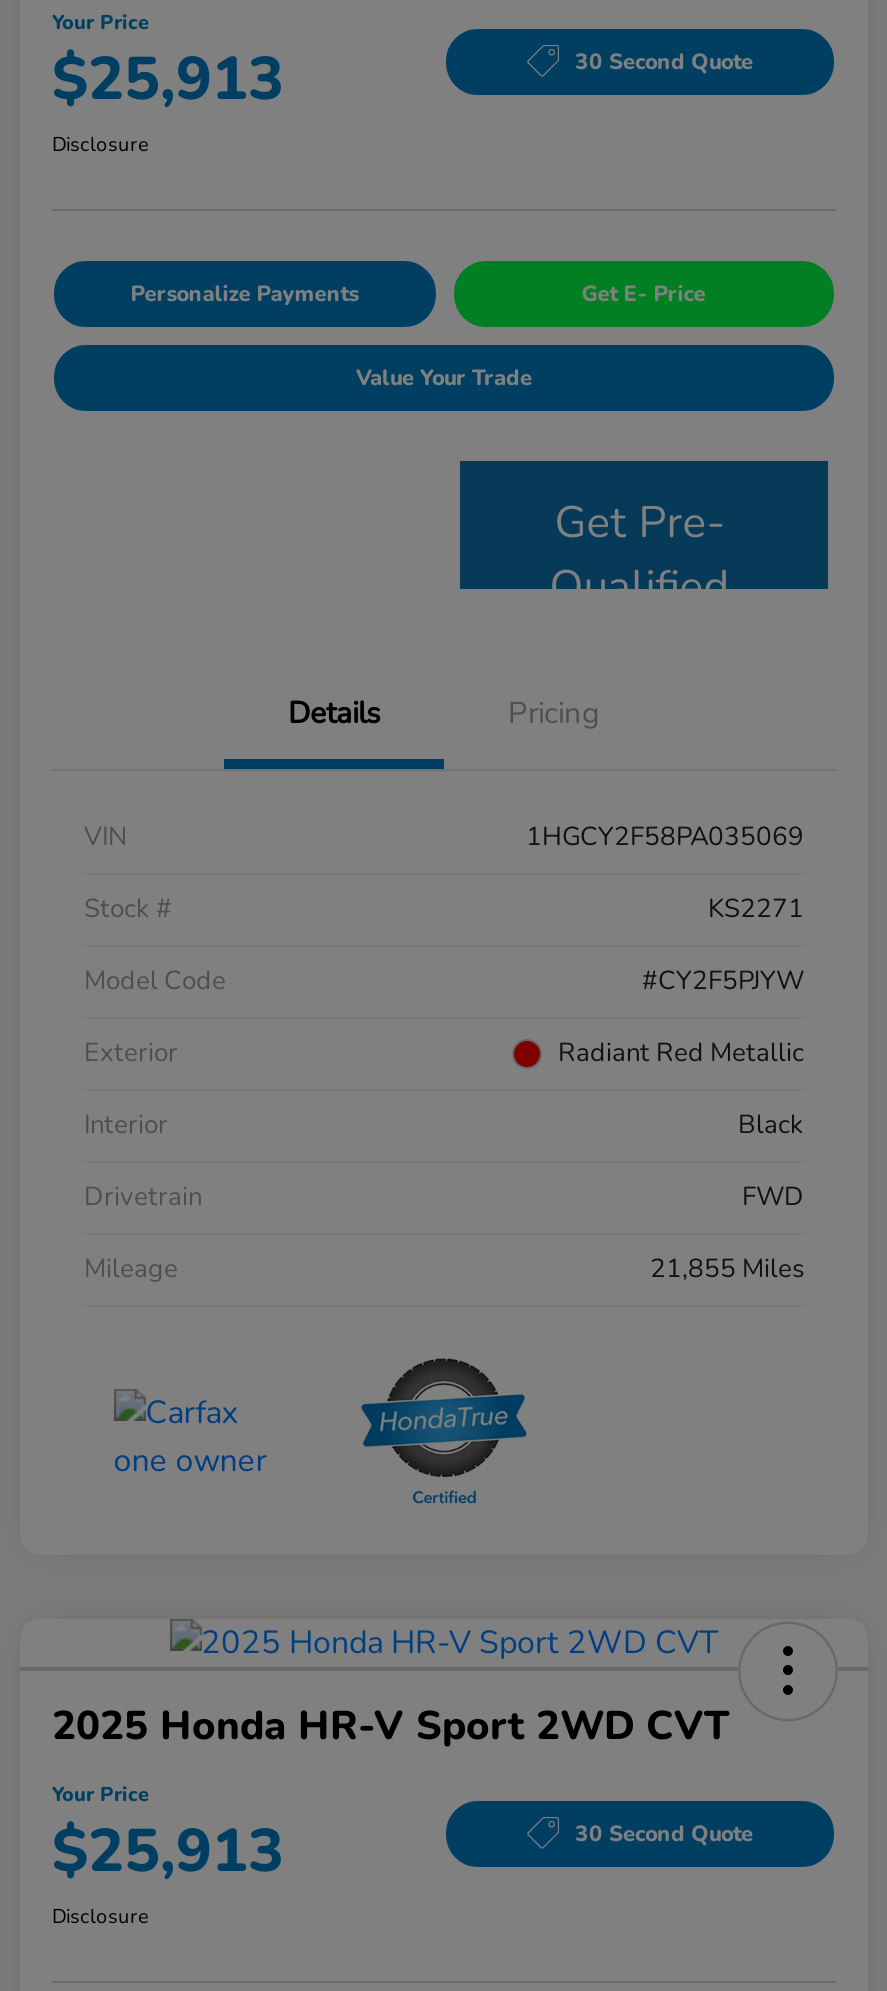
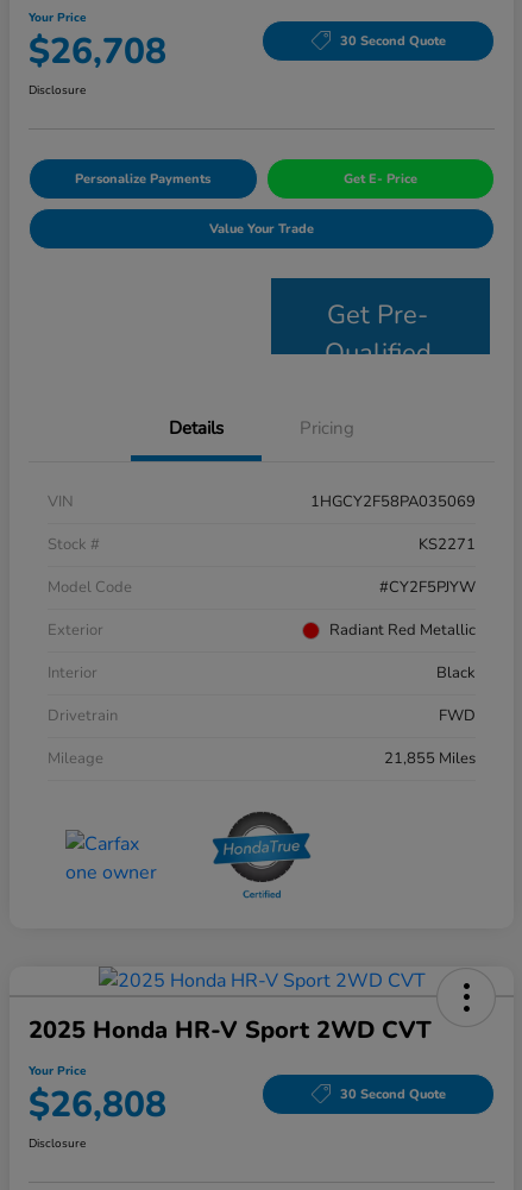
- $25,913
+ $26,708

- $25,913
+ $26,808
